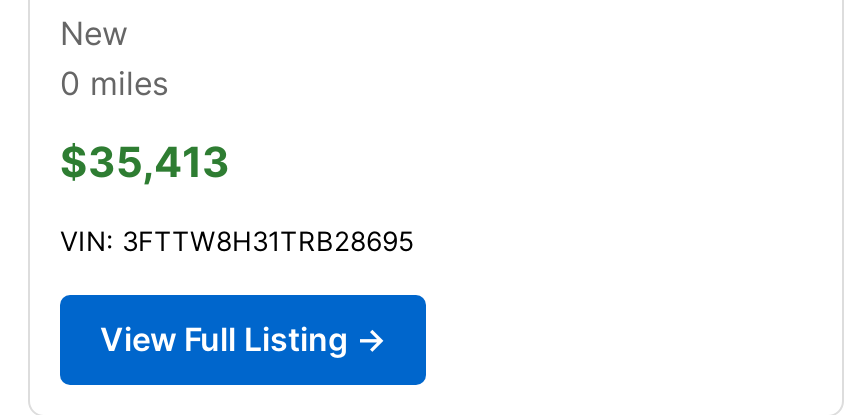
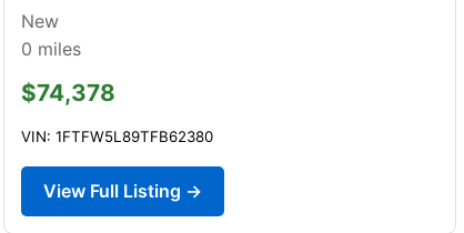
- $35,413
+ $74,378

- VIN: 3FTTW8H31TRB28695
+ VIN: 1FTFW5L89TFB62380
